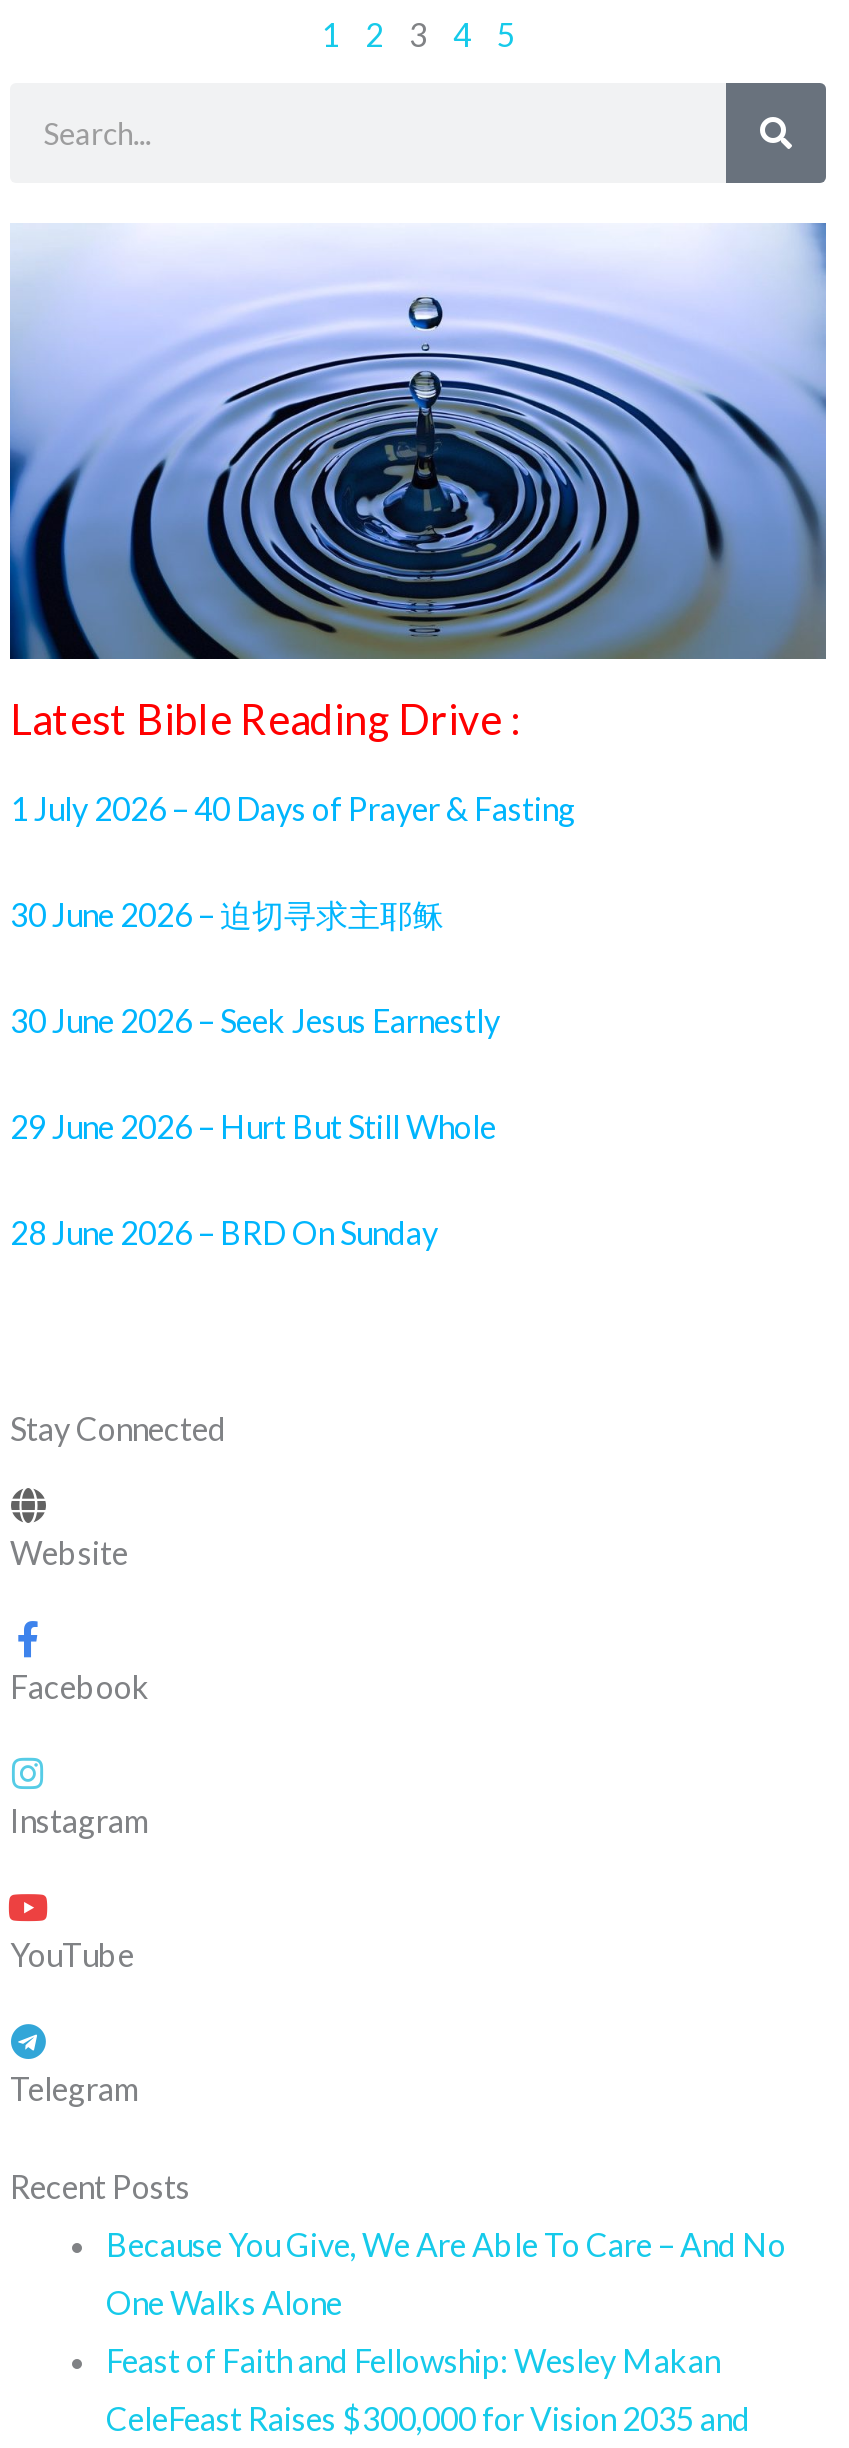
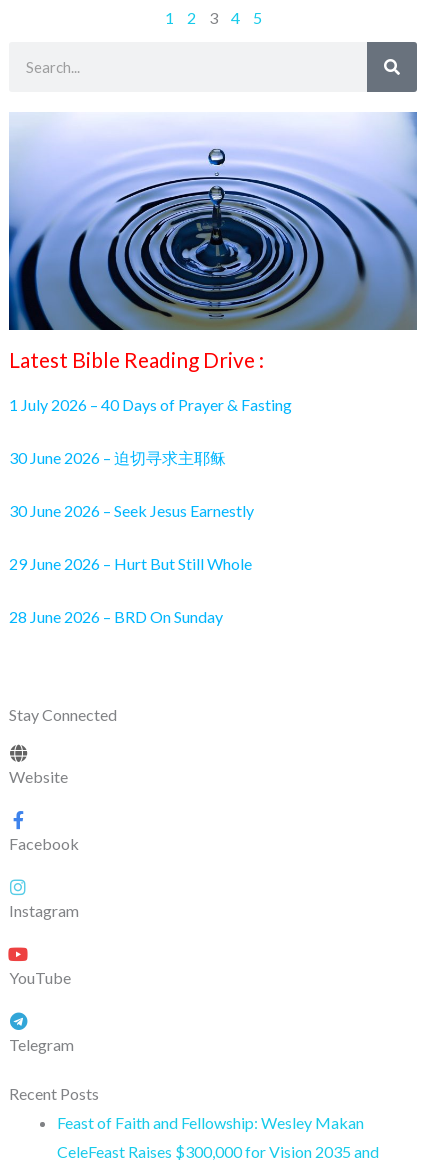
- Because You Give, We Are Able To Care – And No
- One Walks Alone
